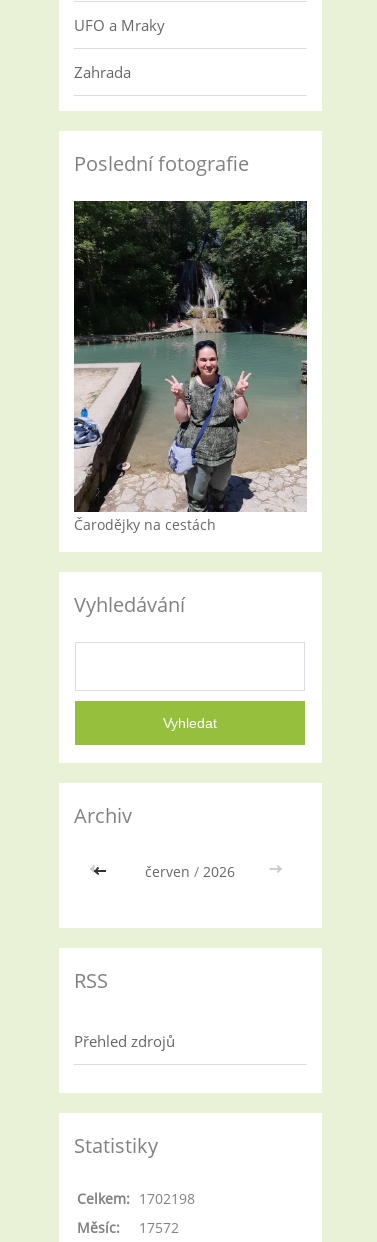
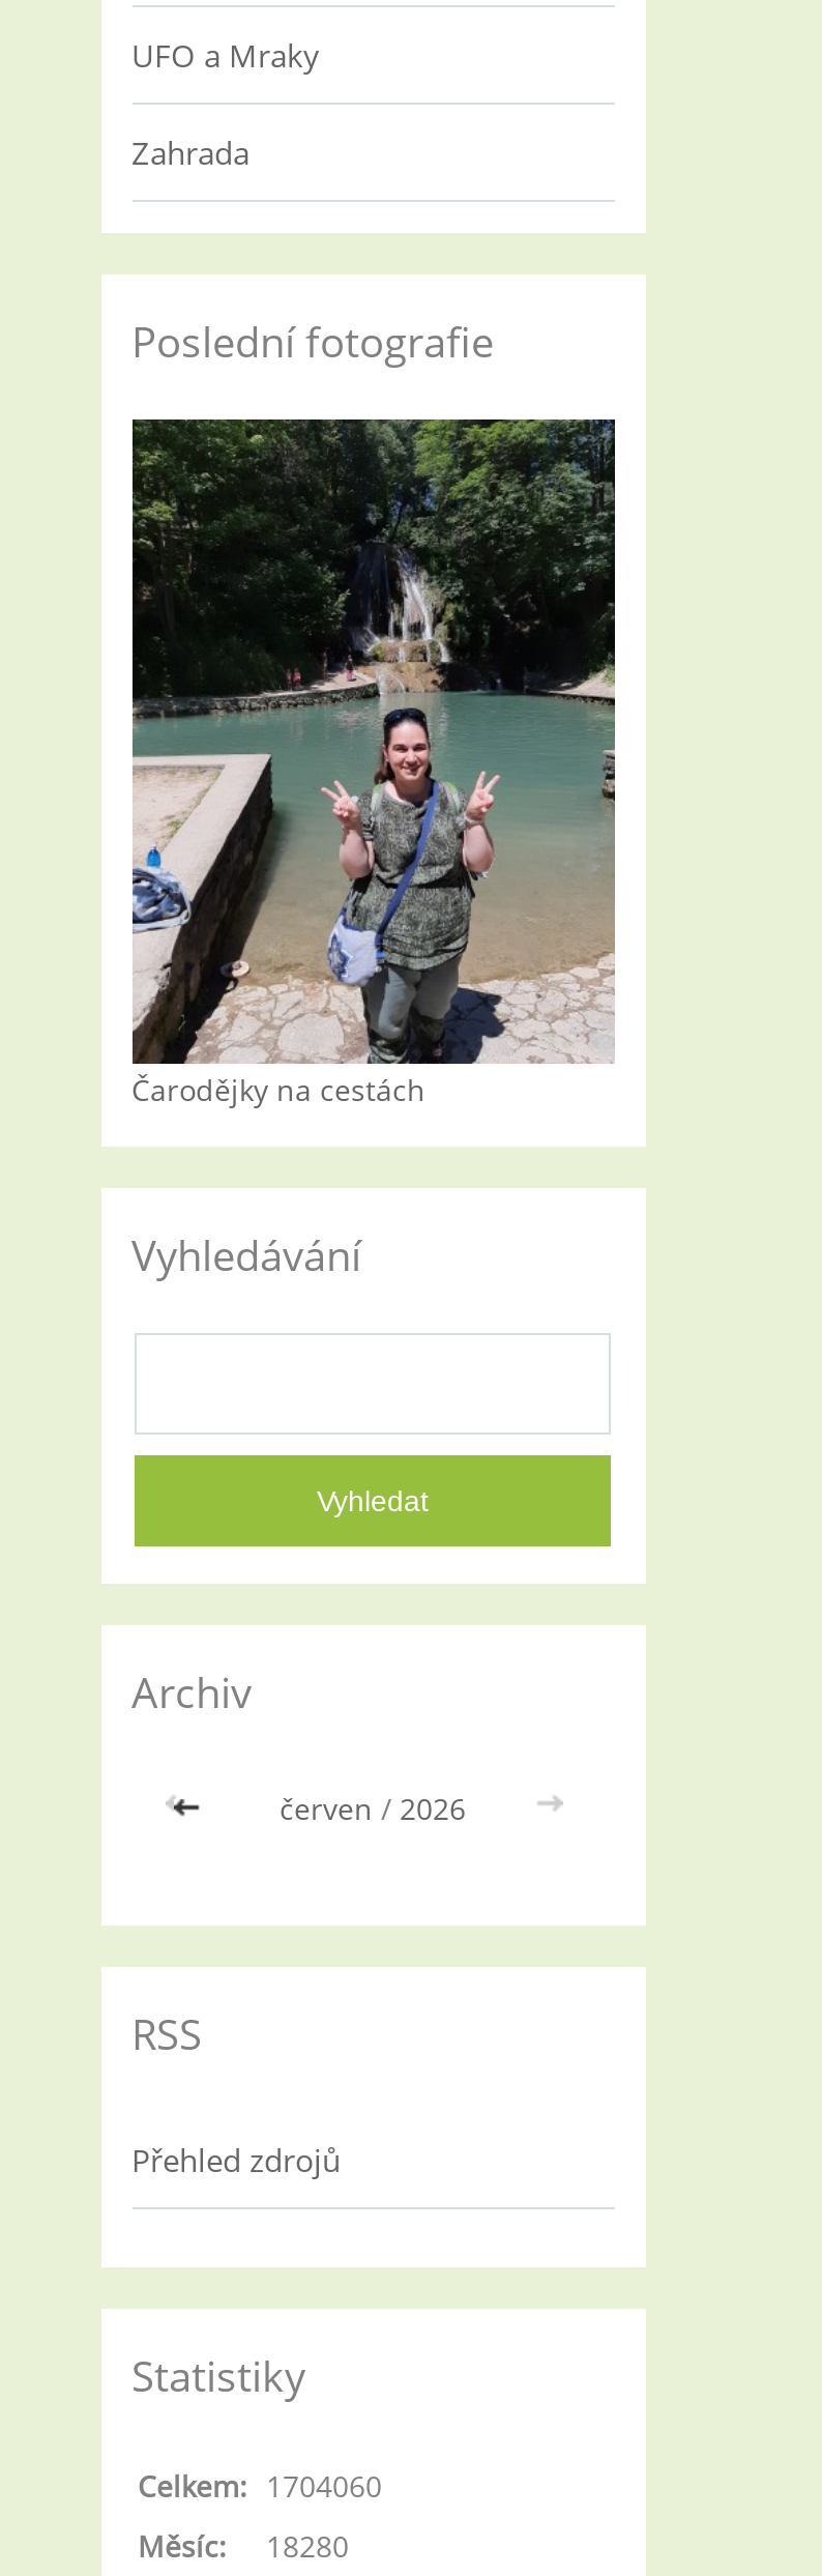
- Celkem: 1702198
+ Celkem: 1704060

- Měsíc: 17572
+ Měsíc: 18280
